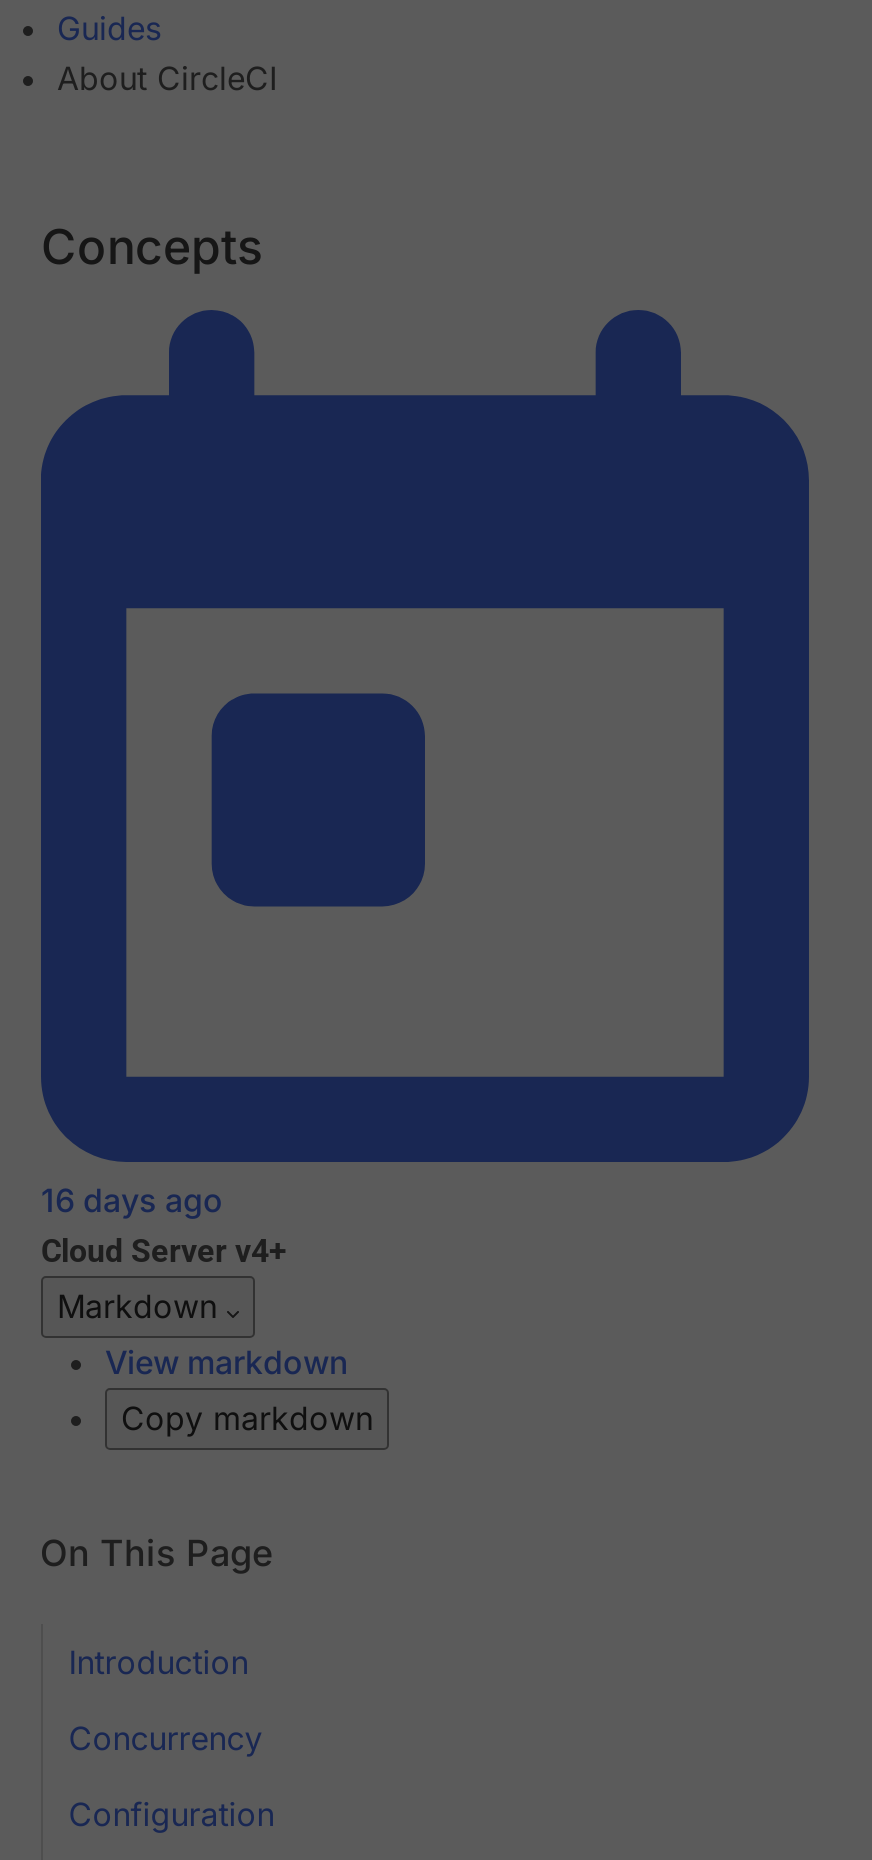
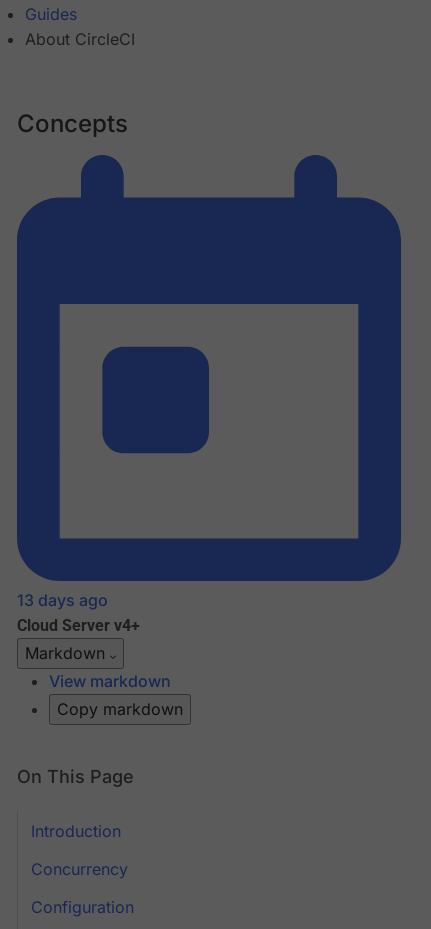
- 16 days ago
+ 13 days ago
